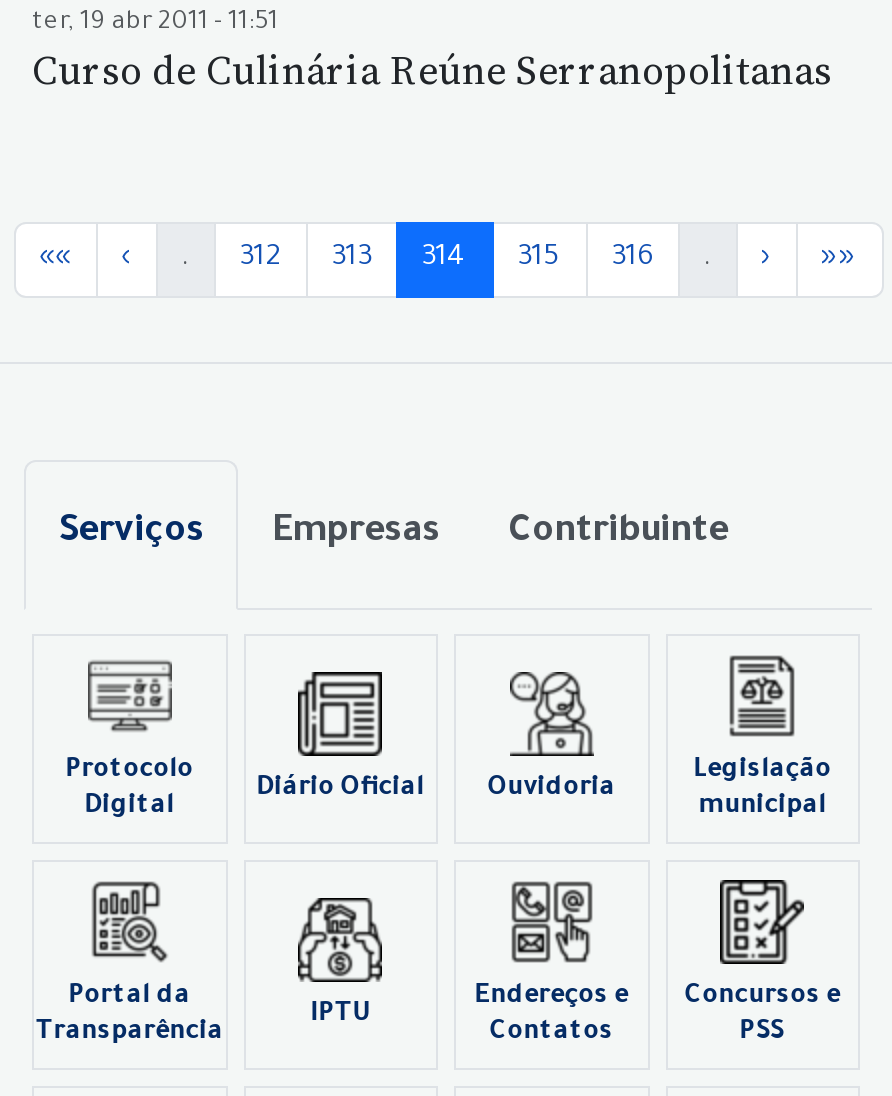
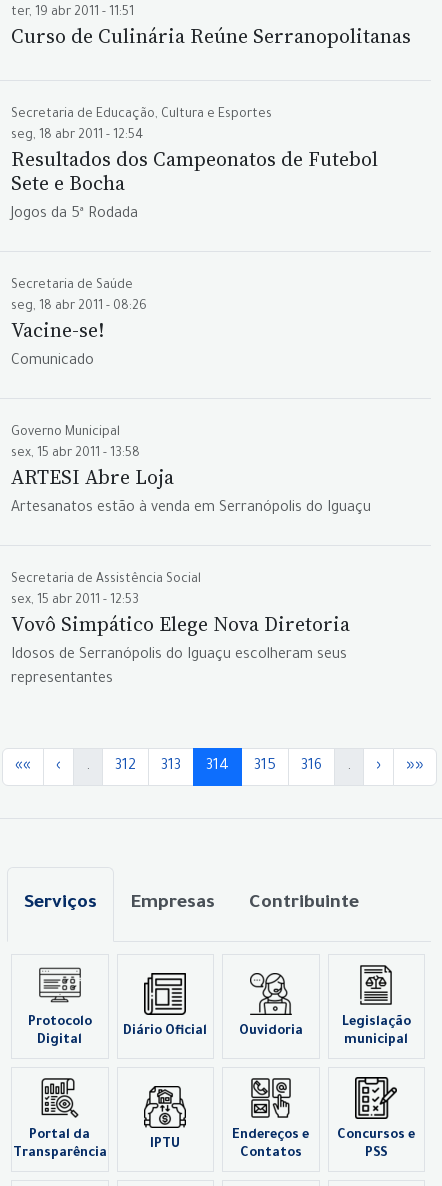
+ Secretaria de Educação, Cultura e Esportes
+ seg, 18 abr 2011 - 12:54
+ Resultados dos Campeonatos de Futebol
+ Sete e Bocha
+ Jogos da 5ª Rodada

+ Secretaria de Saúde
+ seg, 18 abr 2011 - 08:26
+ Vacine-se!
+ Comunicado

+ Governo Municipal
+ sex, 15 abr 2011 - 13:58
+ ARTESI Abre Loja
+ Artesanatos estão à venda em Serranópolis do Iguaçu

+ Secretaria de Assistência Social
+ sex, 15 abr 2011 - 12:53
+ Vovô Simpático Elege Nova Diretoria
+ Idosos de Serranópolis do Iguaçu escolheram seus
+ representantes
